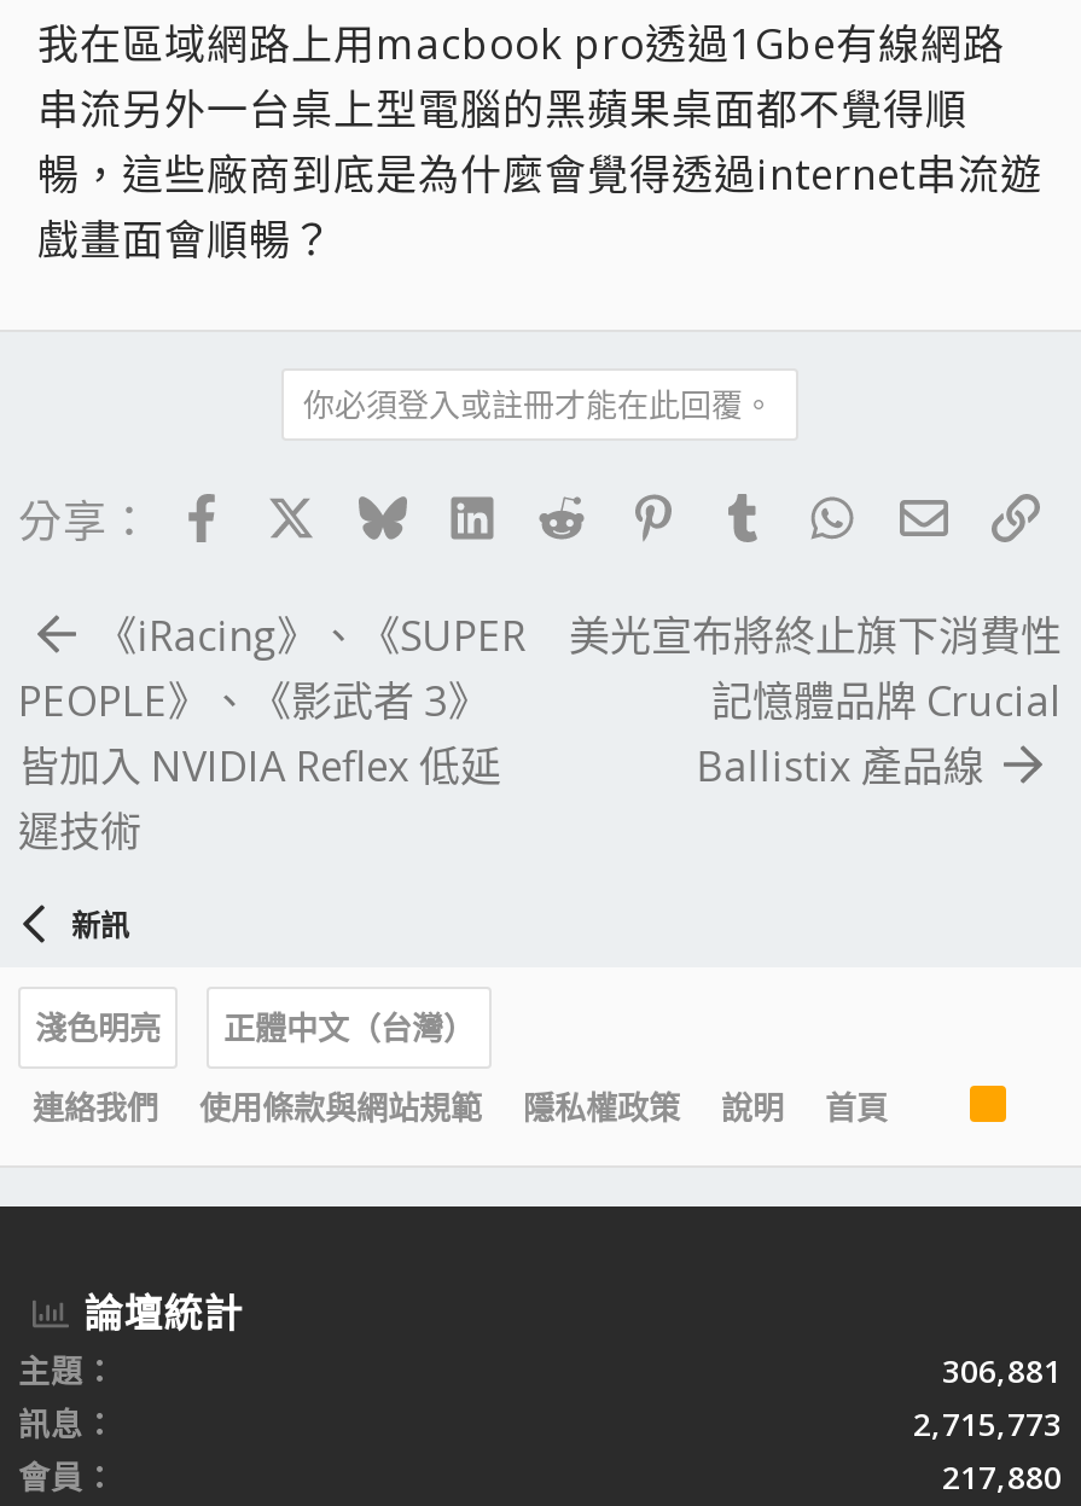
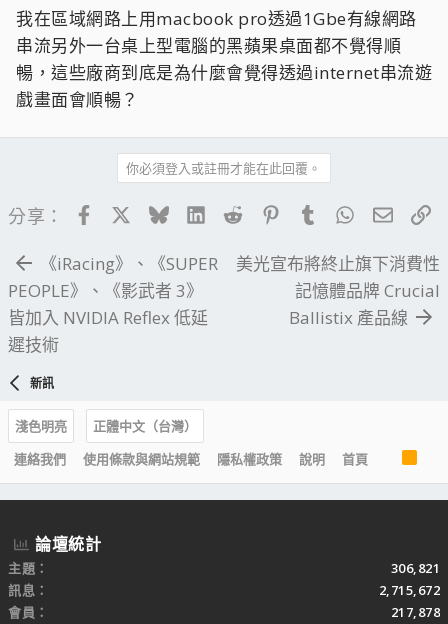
- 306,881
+ 306,821

- 2,715,773
+ 2,715,672

- 217,880
+ 217,878
